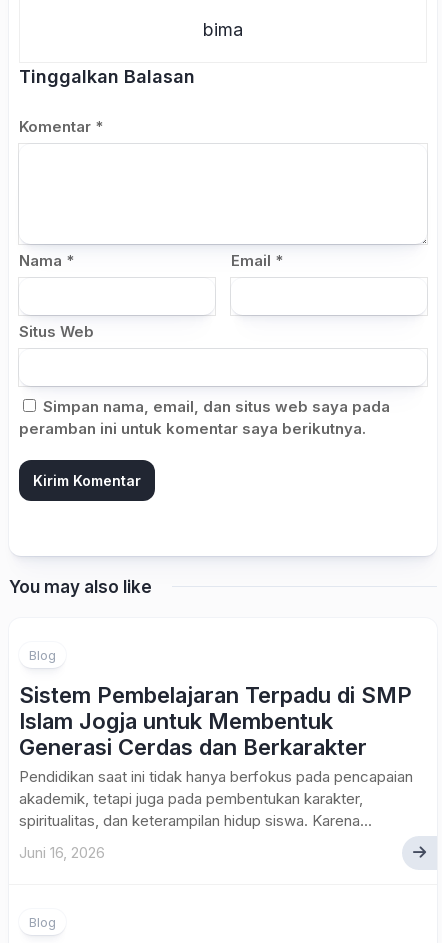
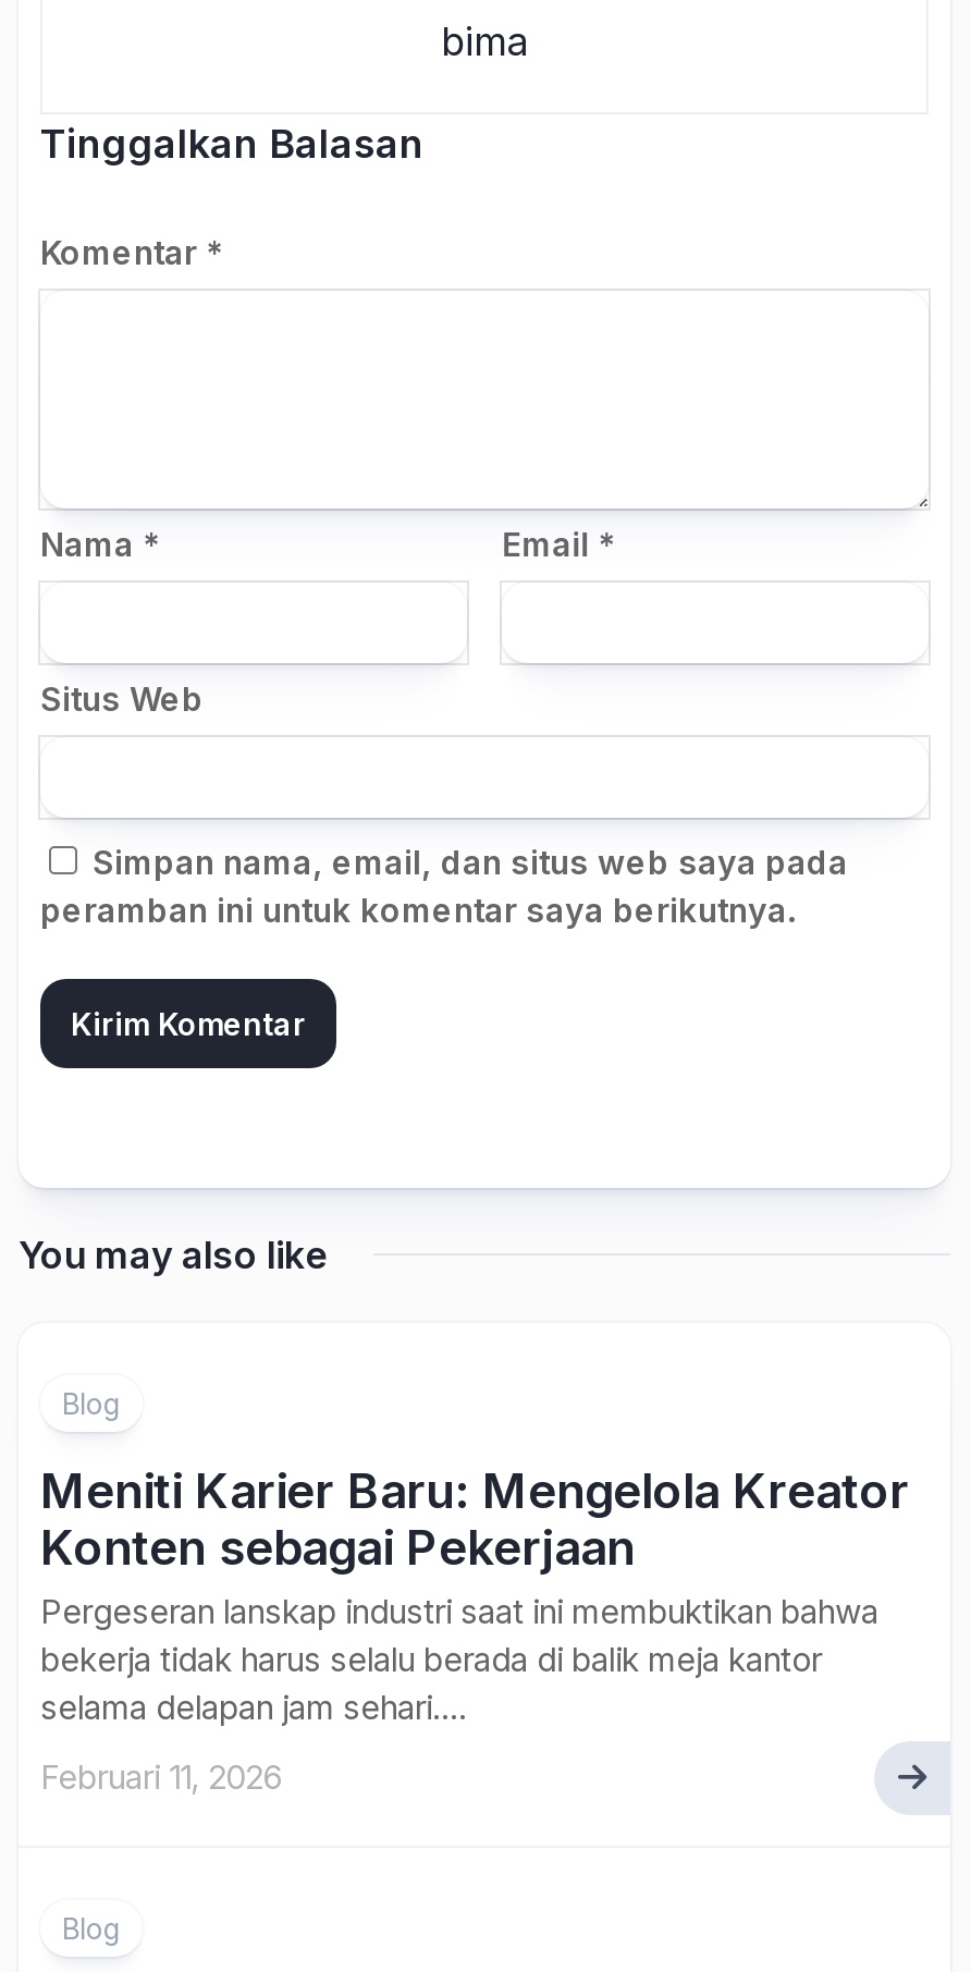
- Sistem Pembelajaran Terpadu di SMP
- Islam Jogja untuk Membentuk
- Generasi Cerdas dan Berkarakter
- Pendidikan saat ini tidak hanya berfokus pada pencapaian
- akademik, tetapi juga pada pembentukan karakter,
- spiritualitas, dan keterampilan hidup siswa. Karena...
+ Meniti Karier Baru: Mengelola Kreator
+ Konten sebagai Pekerjaan
+ Pergeseran lanskap industri saat ini membuktikan bahwa
+ bekerja tidak harus selalu berada di balik meja kantor
+ selama delapan jam sehari....

- Juni 16, 2026
+ Februari 11, 2026
